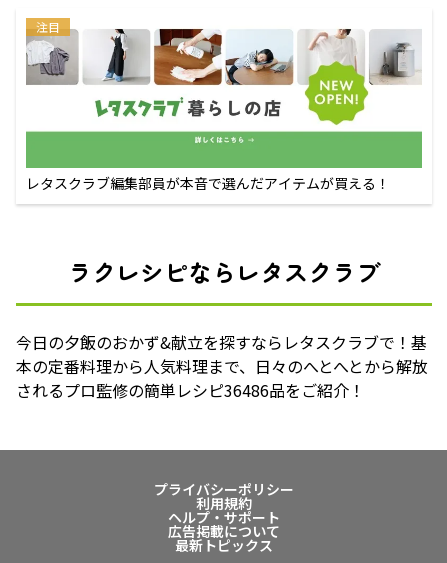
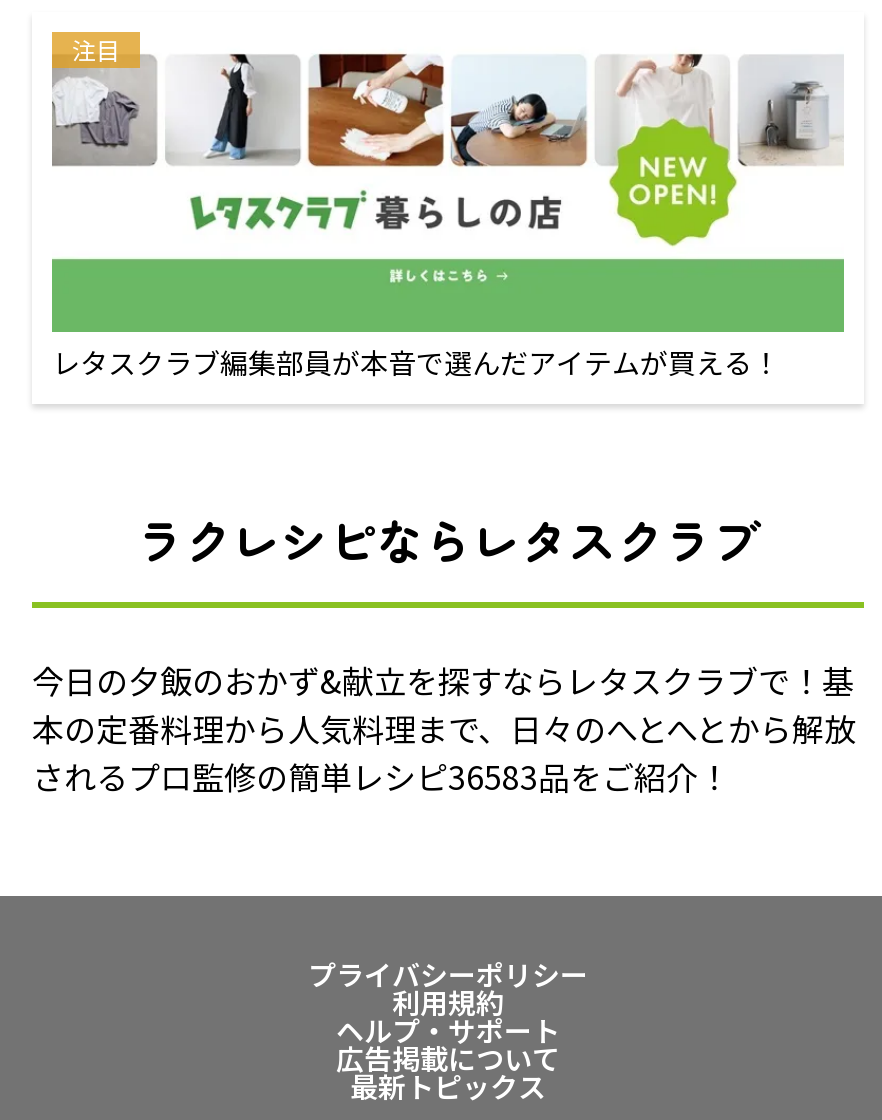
- されるプロ監修の簡単レシピ36486品をご紹介！
+ されるプロ監修の簡単レシピ36583品をご紹介！
